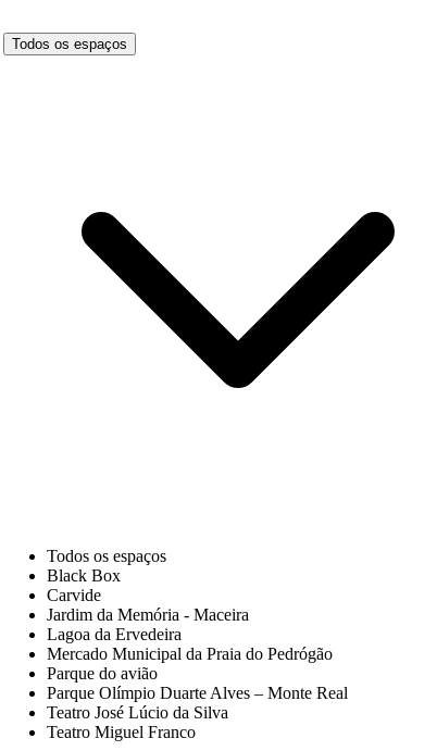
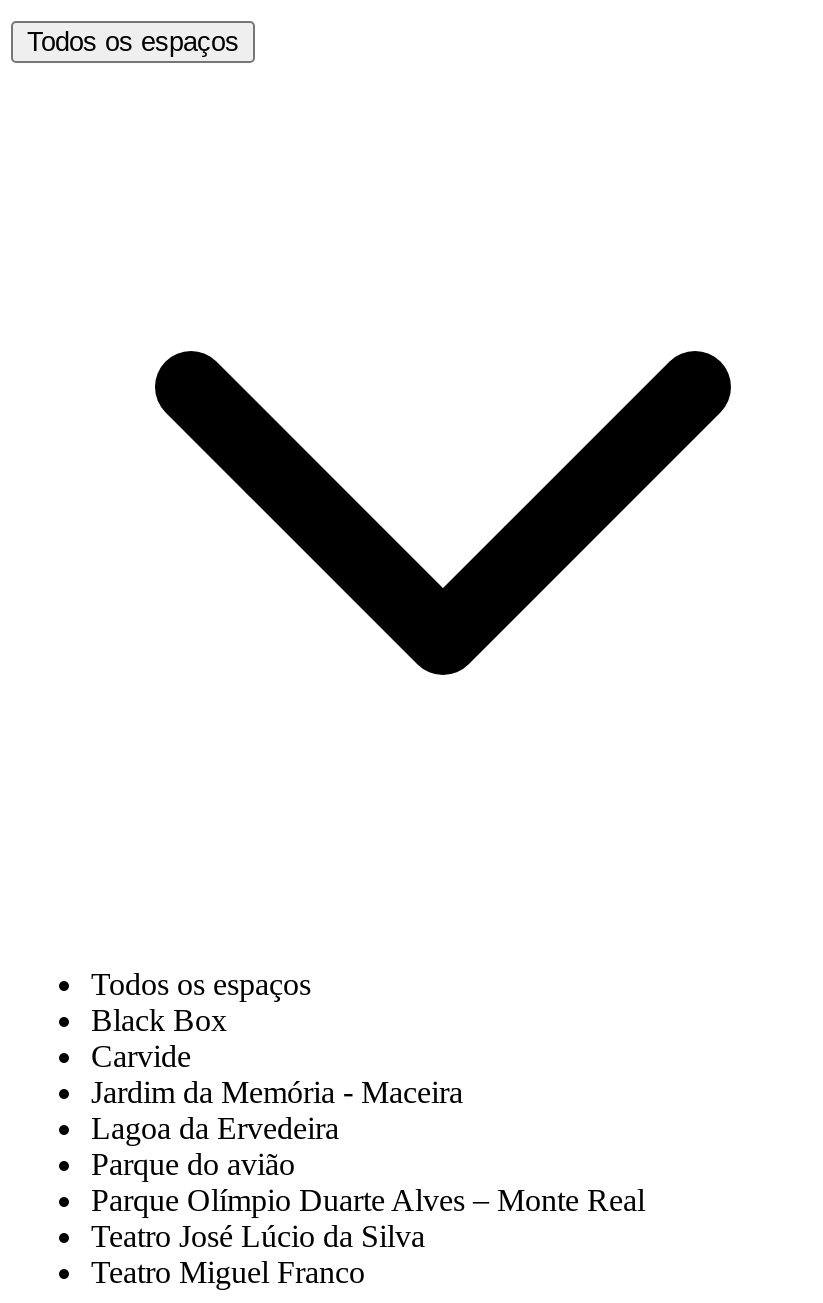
- Mercado Municipal da Praia do Pedrógão
